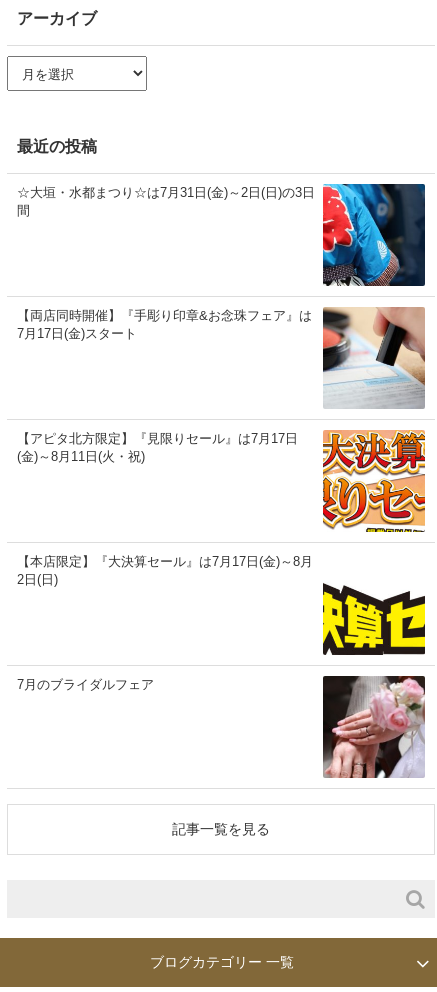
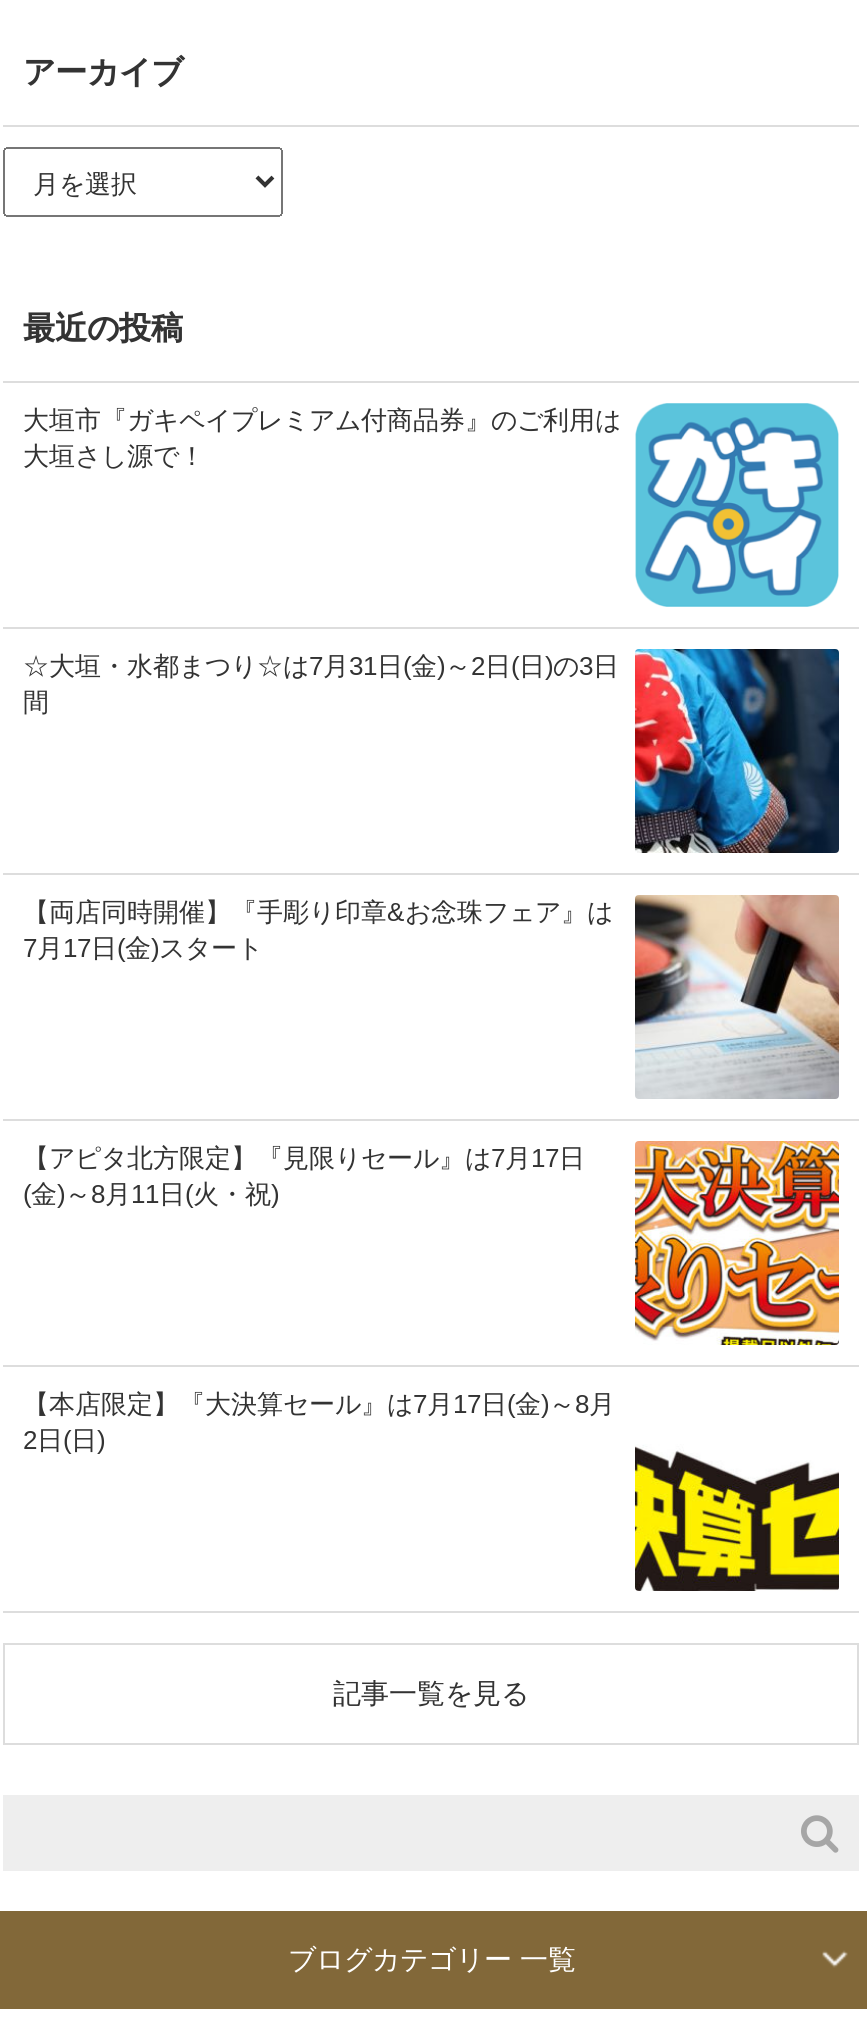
+ [image]
+ 大垣市『ガキペイプレミアム付商品券』のご利用は
+ 大垣さし源で！

moved down: [image] | 間 | 【両店同時開催】『手彫り印章&お念珠フェア』は | 7月17日(金)スタート | 【アピタ北方限定】『見限りセール』は7月17日 | (金)～8月11日(火・祝) | 【本店限定】『大決算セール』は7月17日(金)～8月 | 2日(日)

moved down: [image]

- 7月のブライダルフェア

- [image]
